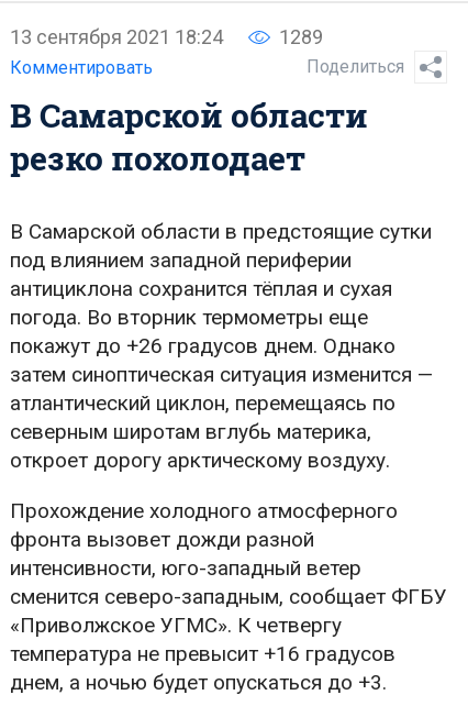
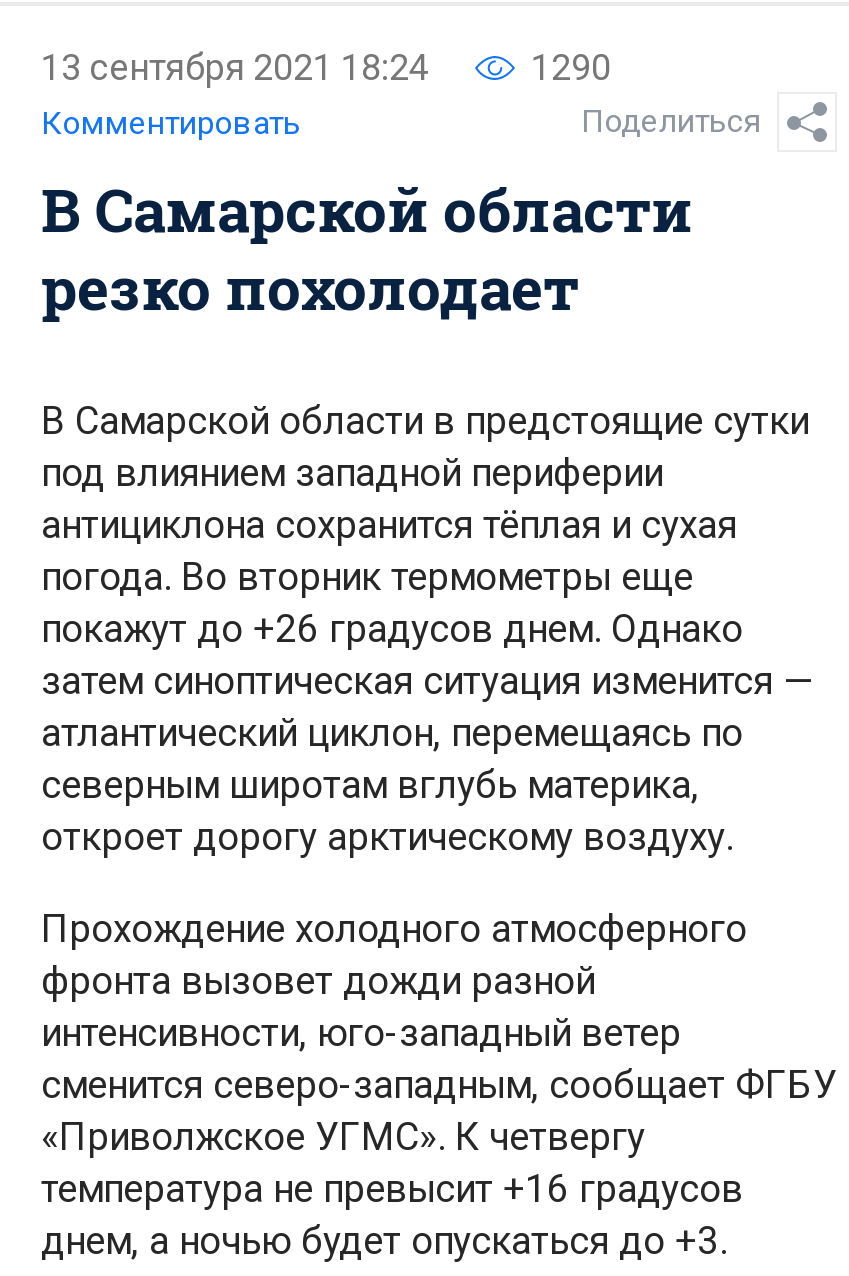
- 1289
+ 1290
